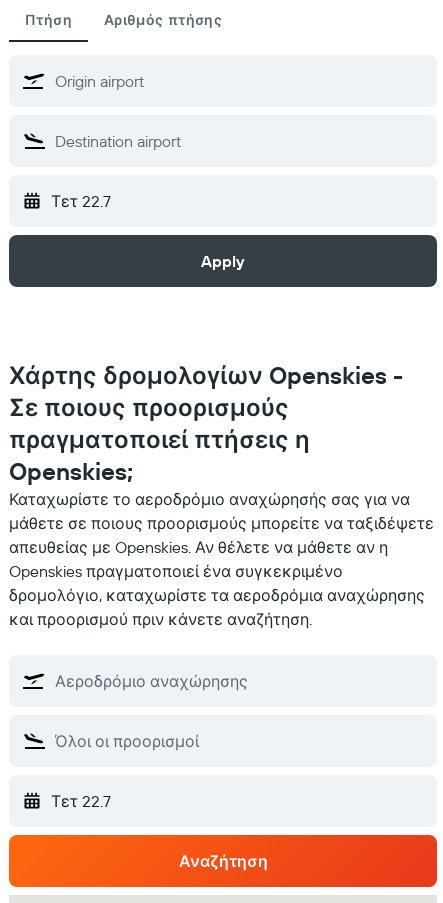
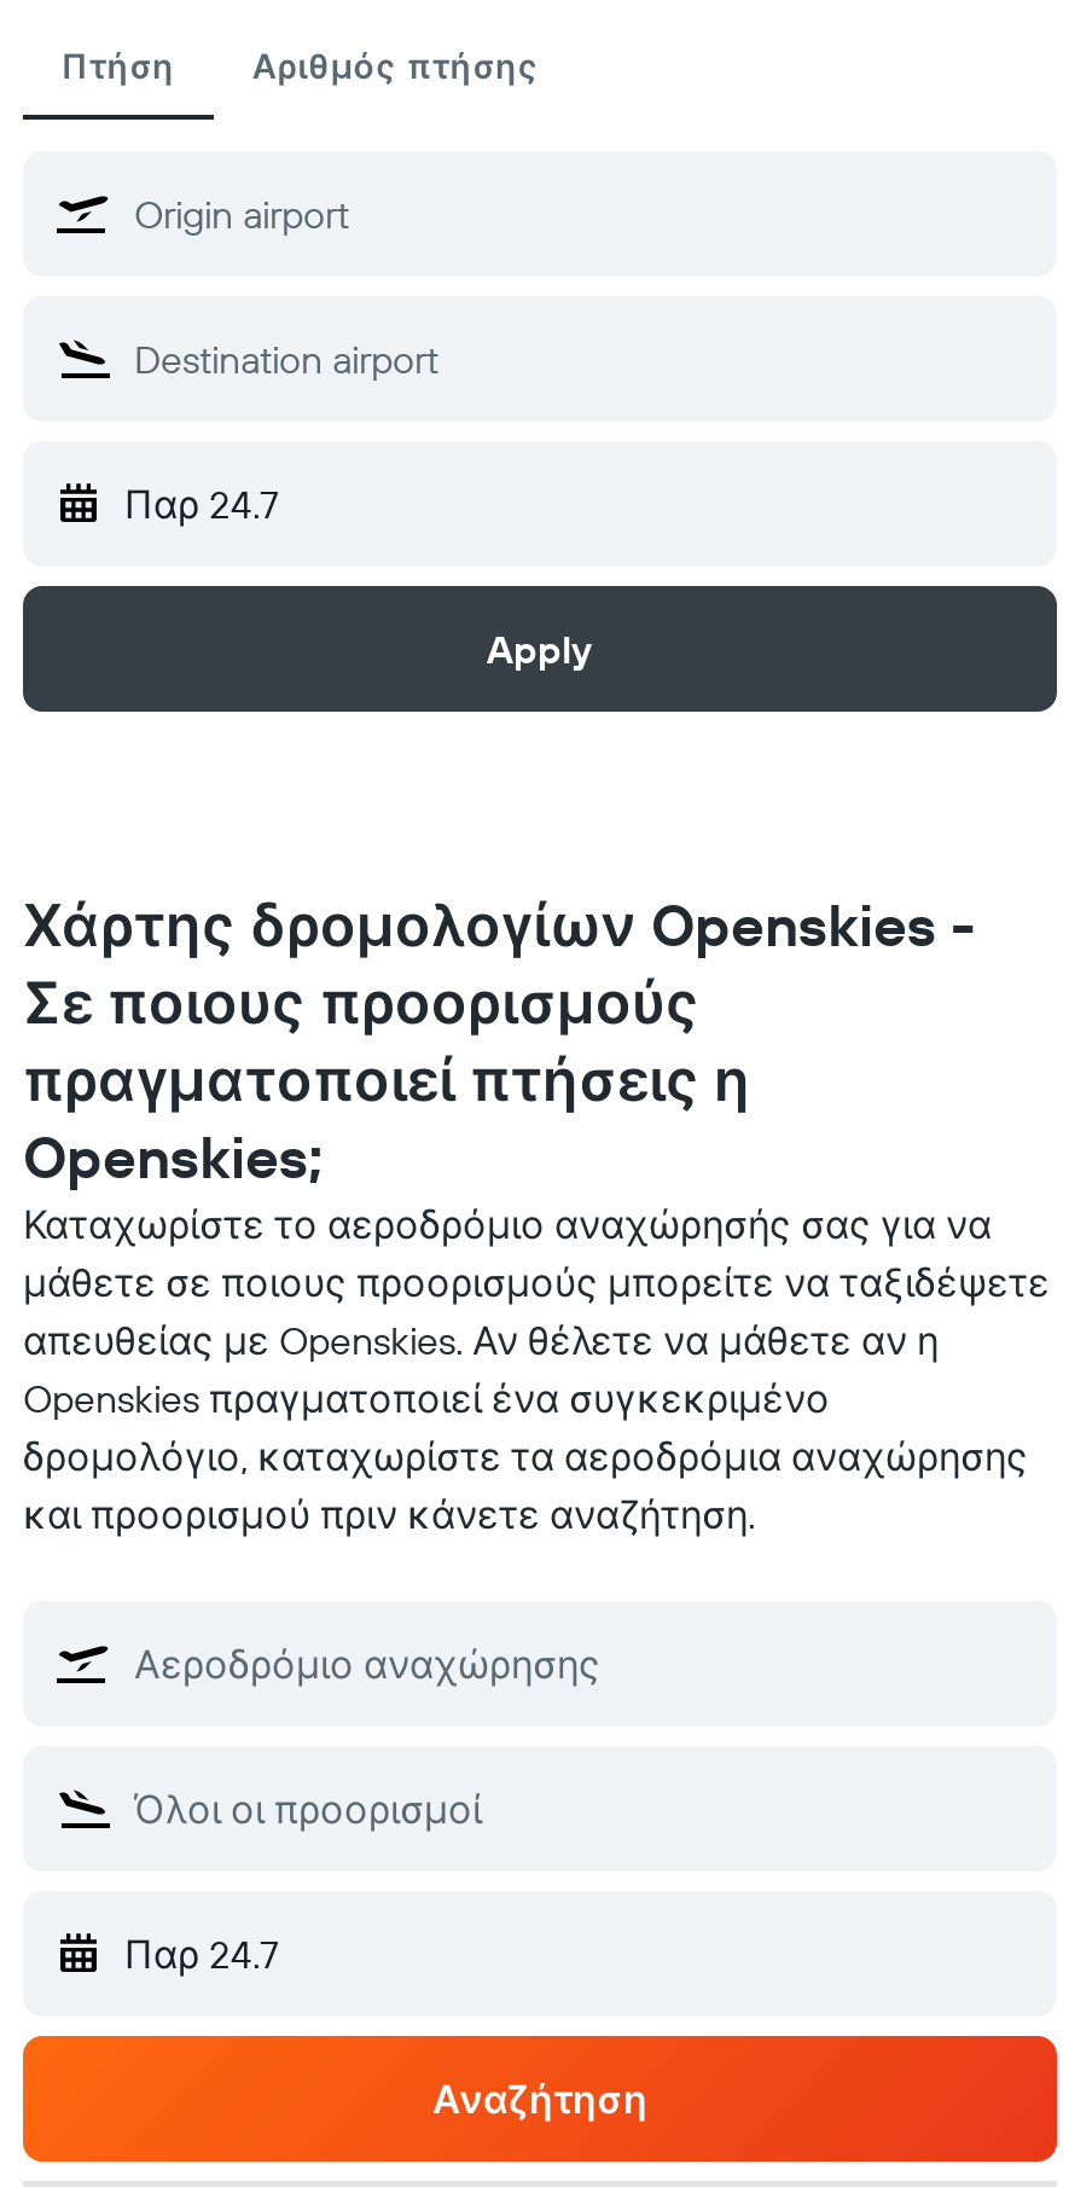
- Τετ 22.7
+ Παρ 24.7

- Τετ 22.7
+ Παρ 24.7
